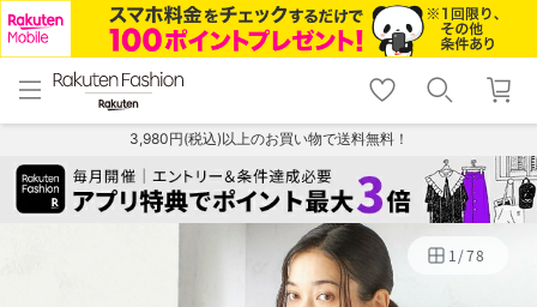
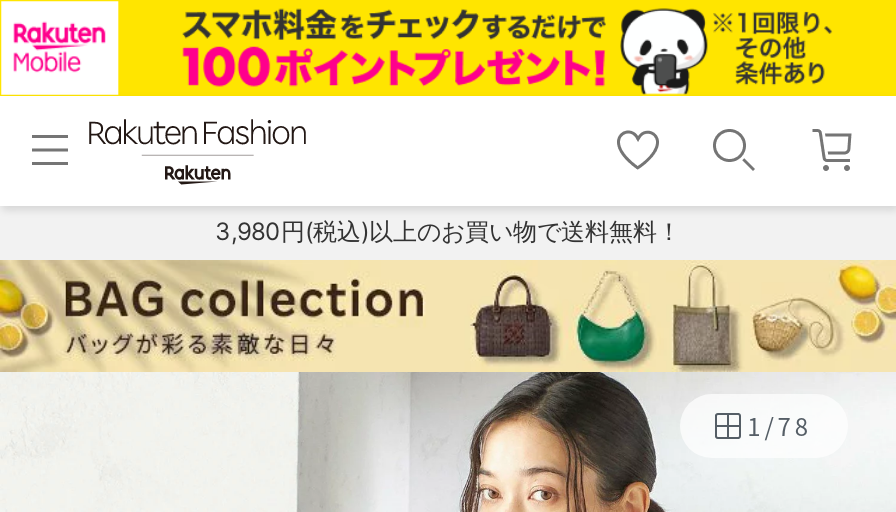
- [image]
+ [image]
